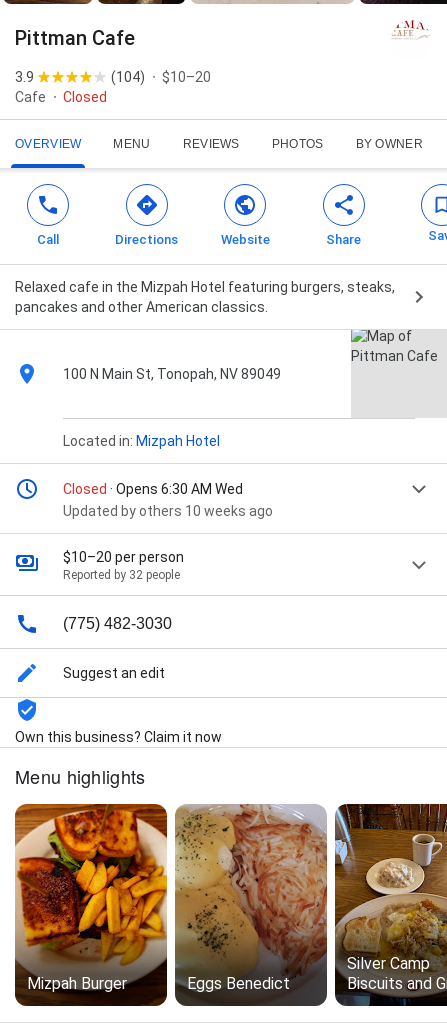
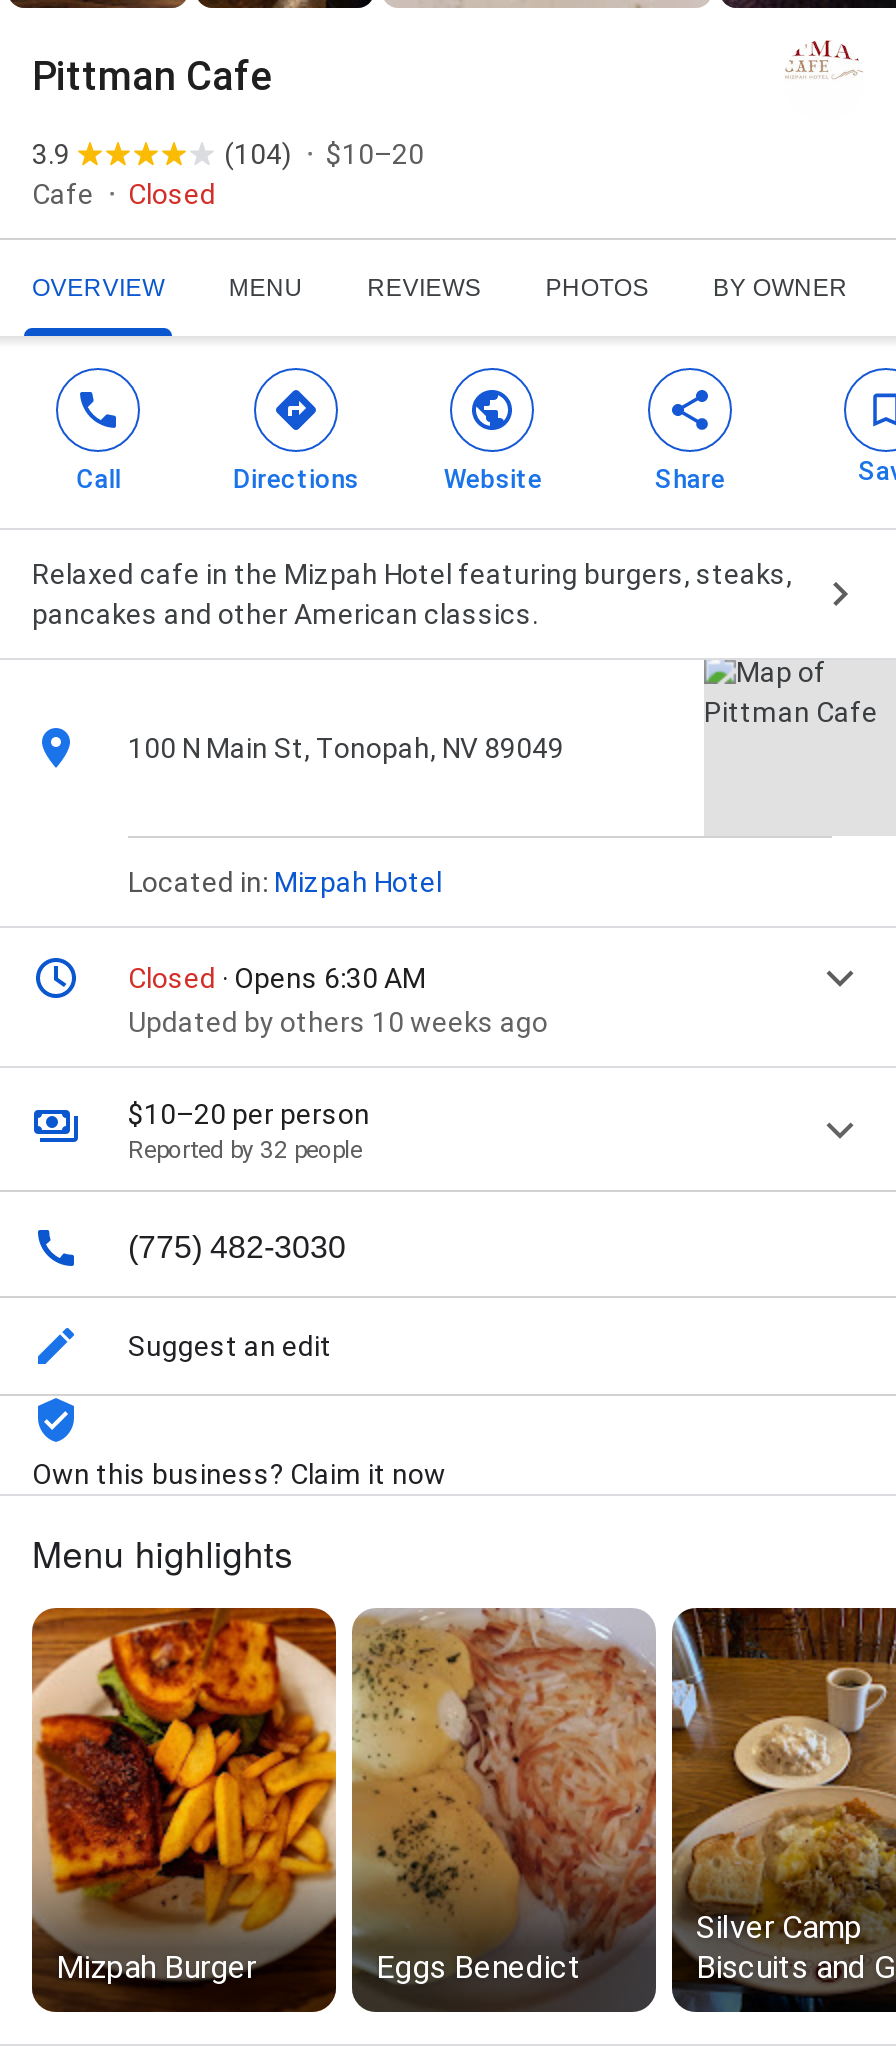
- Closed · Opens 6:30 AM Wed
+ Closed · Opens 6:30 AM
